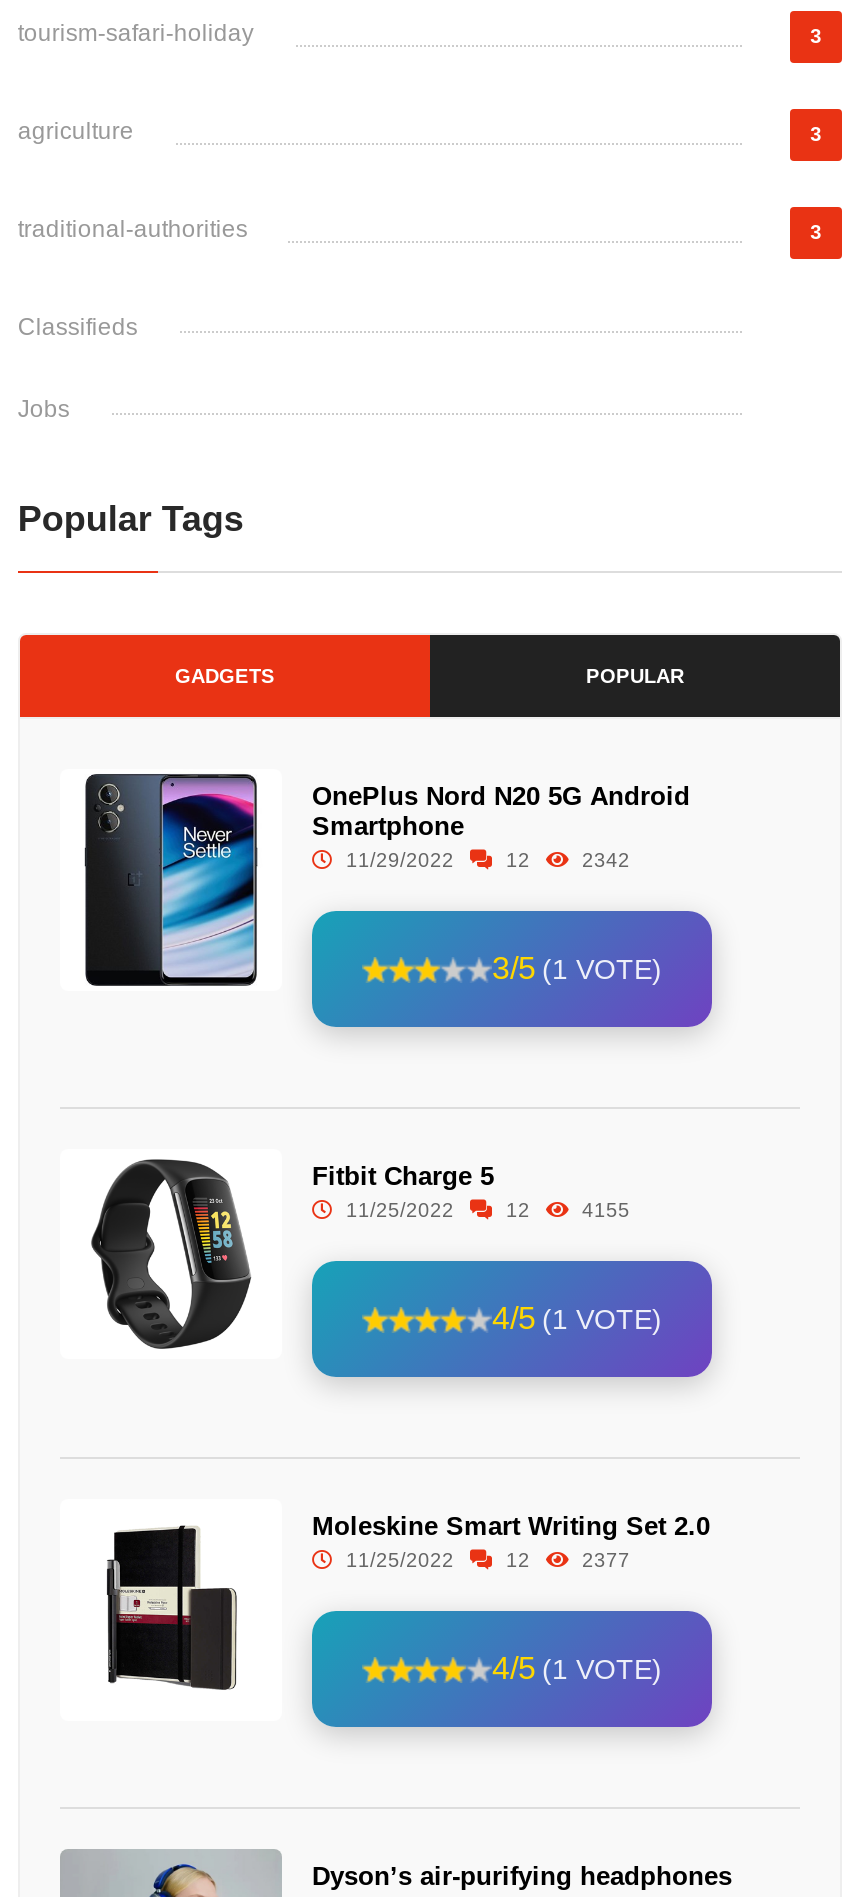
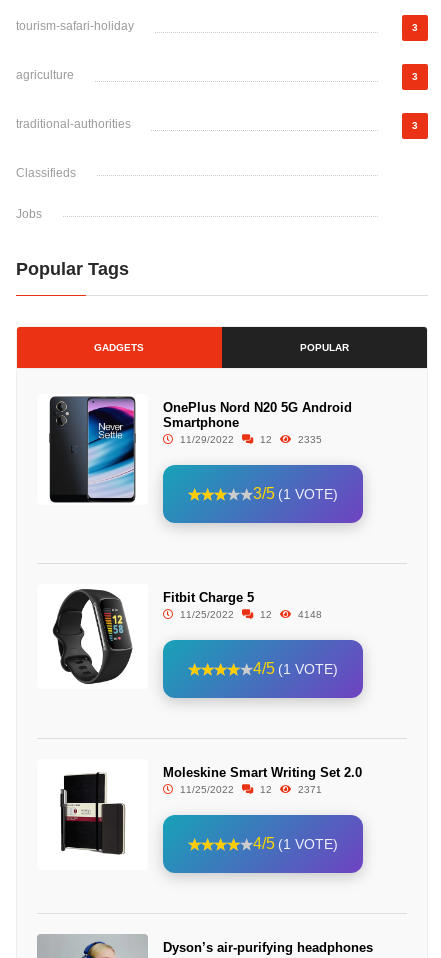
- 2342
+ 2335

- 4155
+ 4148

- 2377
+ 2371
